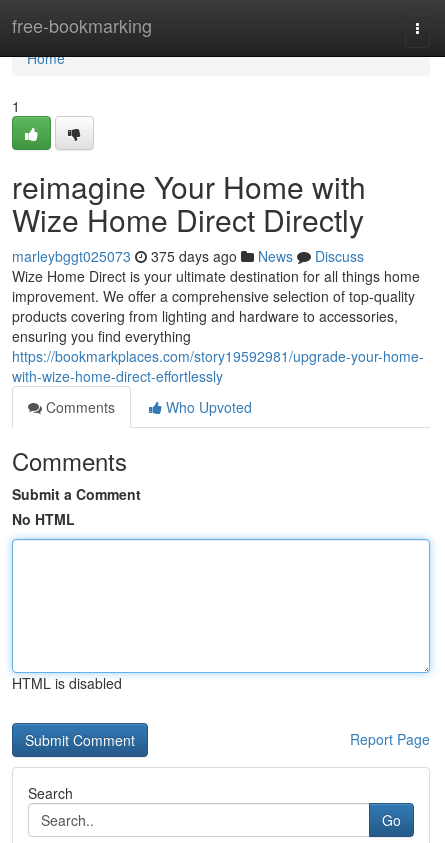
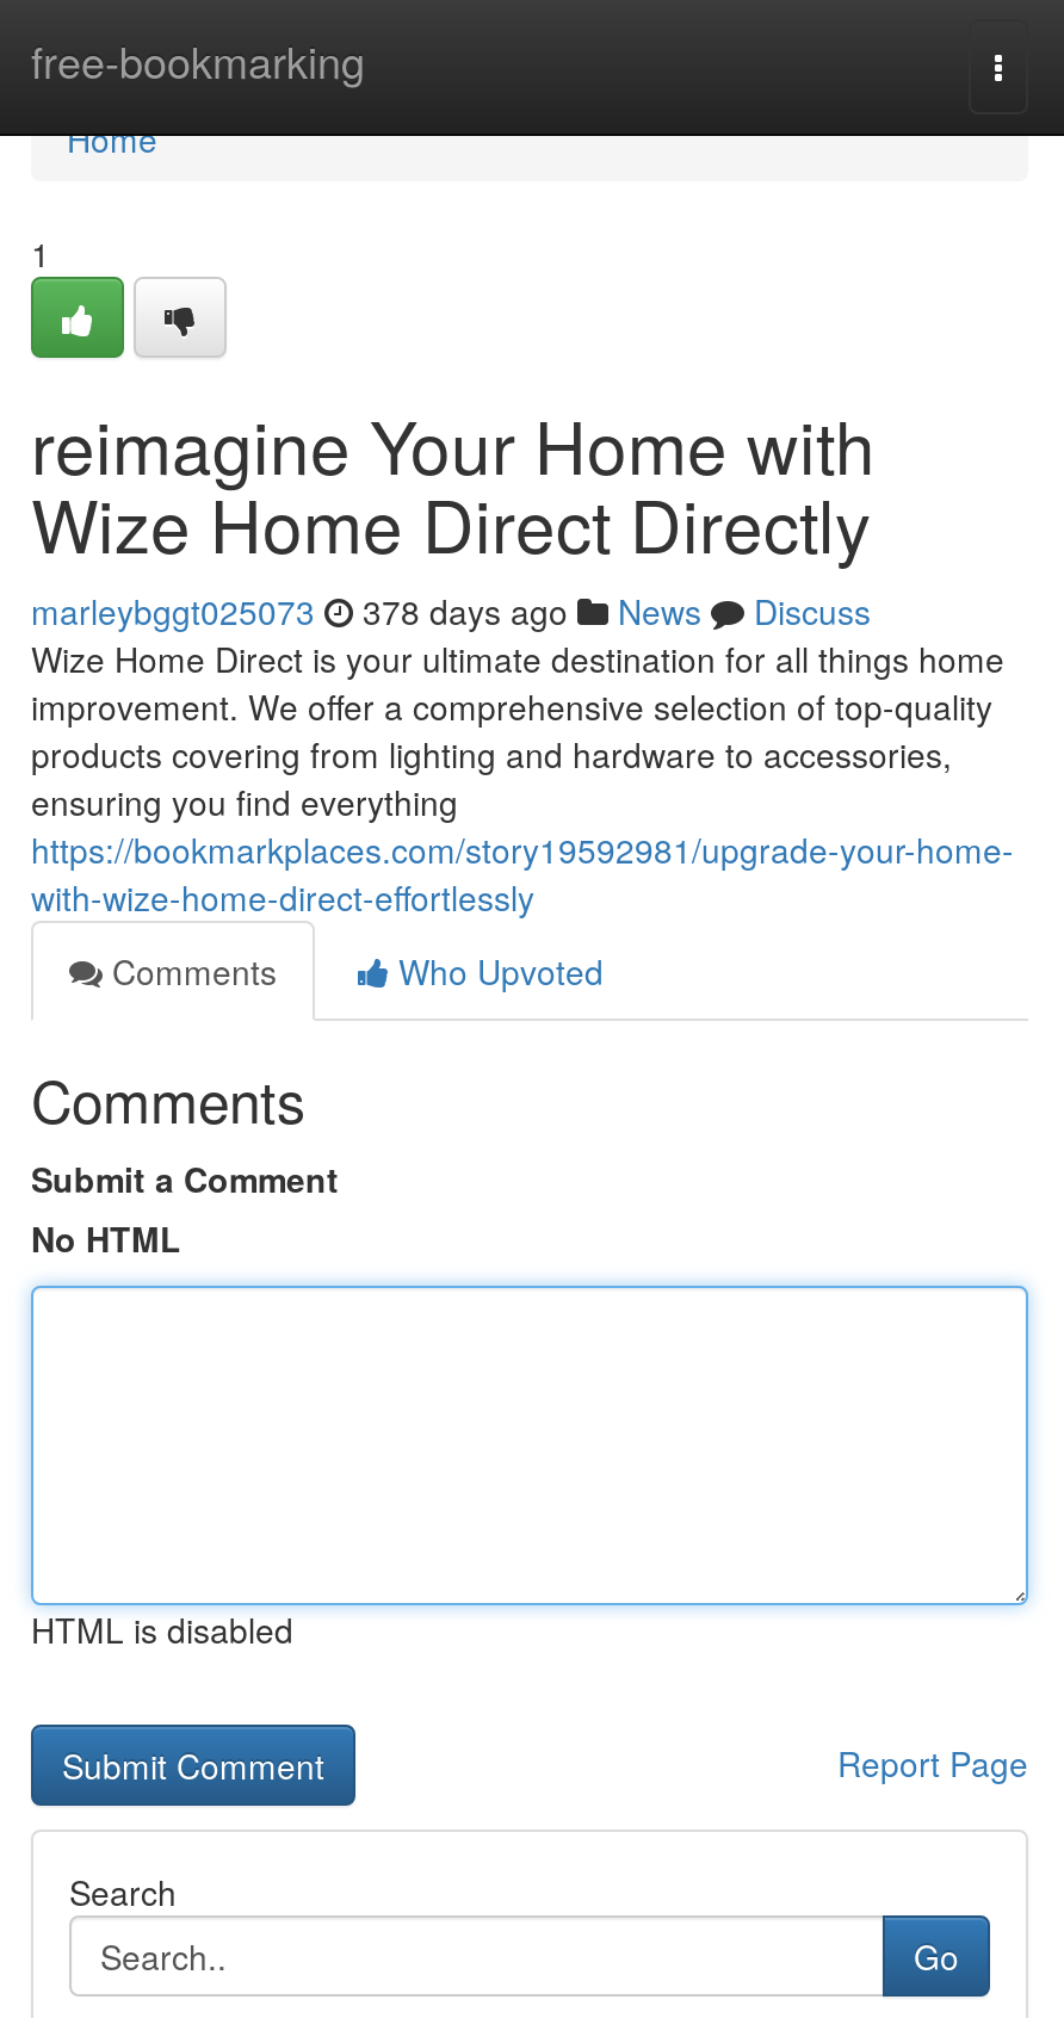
- marleybggt025073 375 days ago News Discuss
+ marleybggt025073 378 days ago News Discuss
